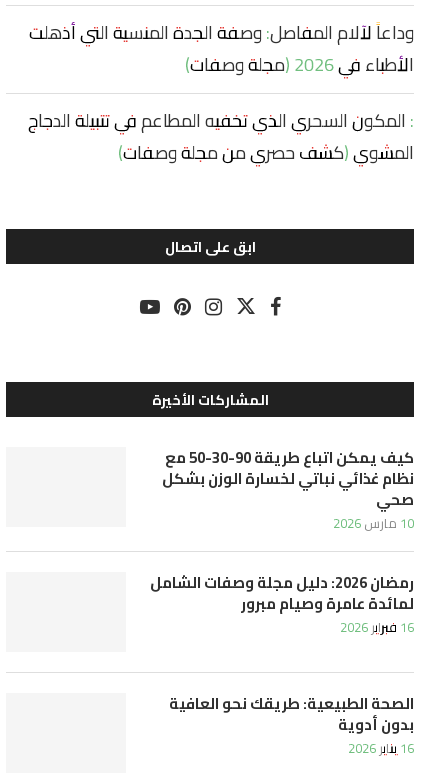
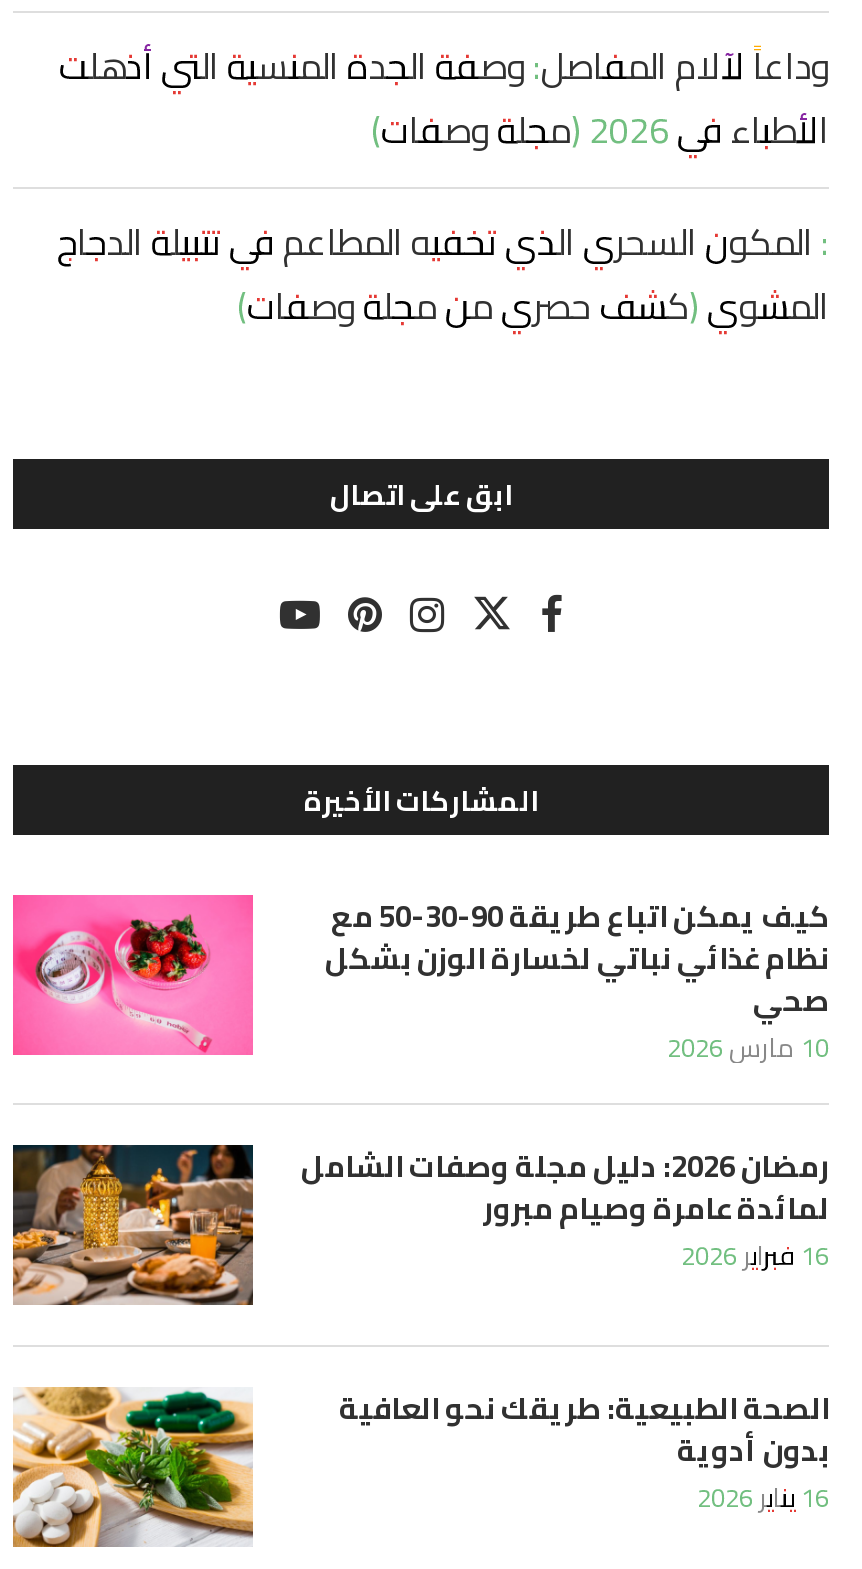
+ [image]

+ [image]

+ [image]
